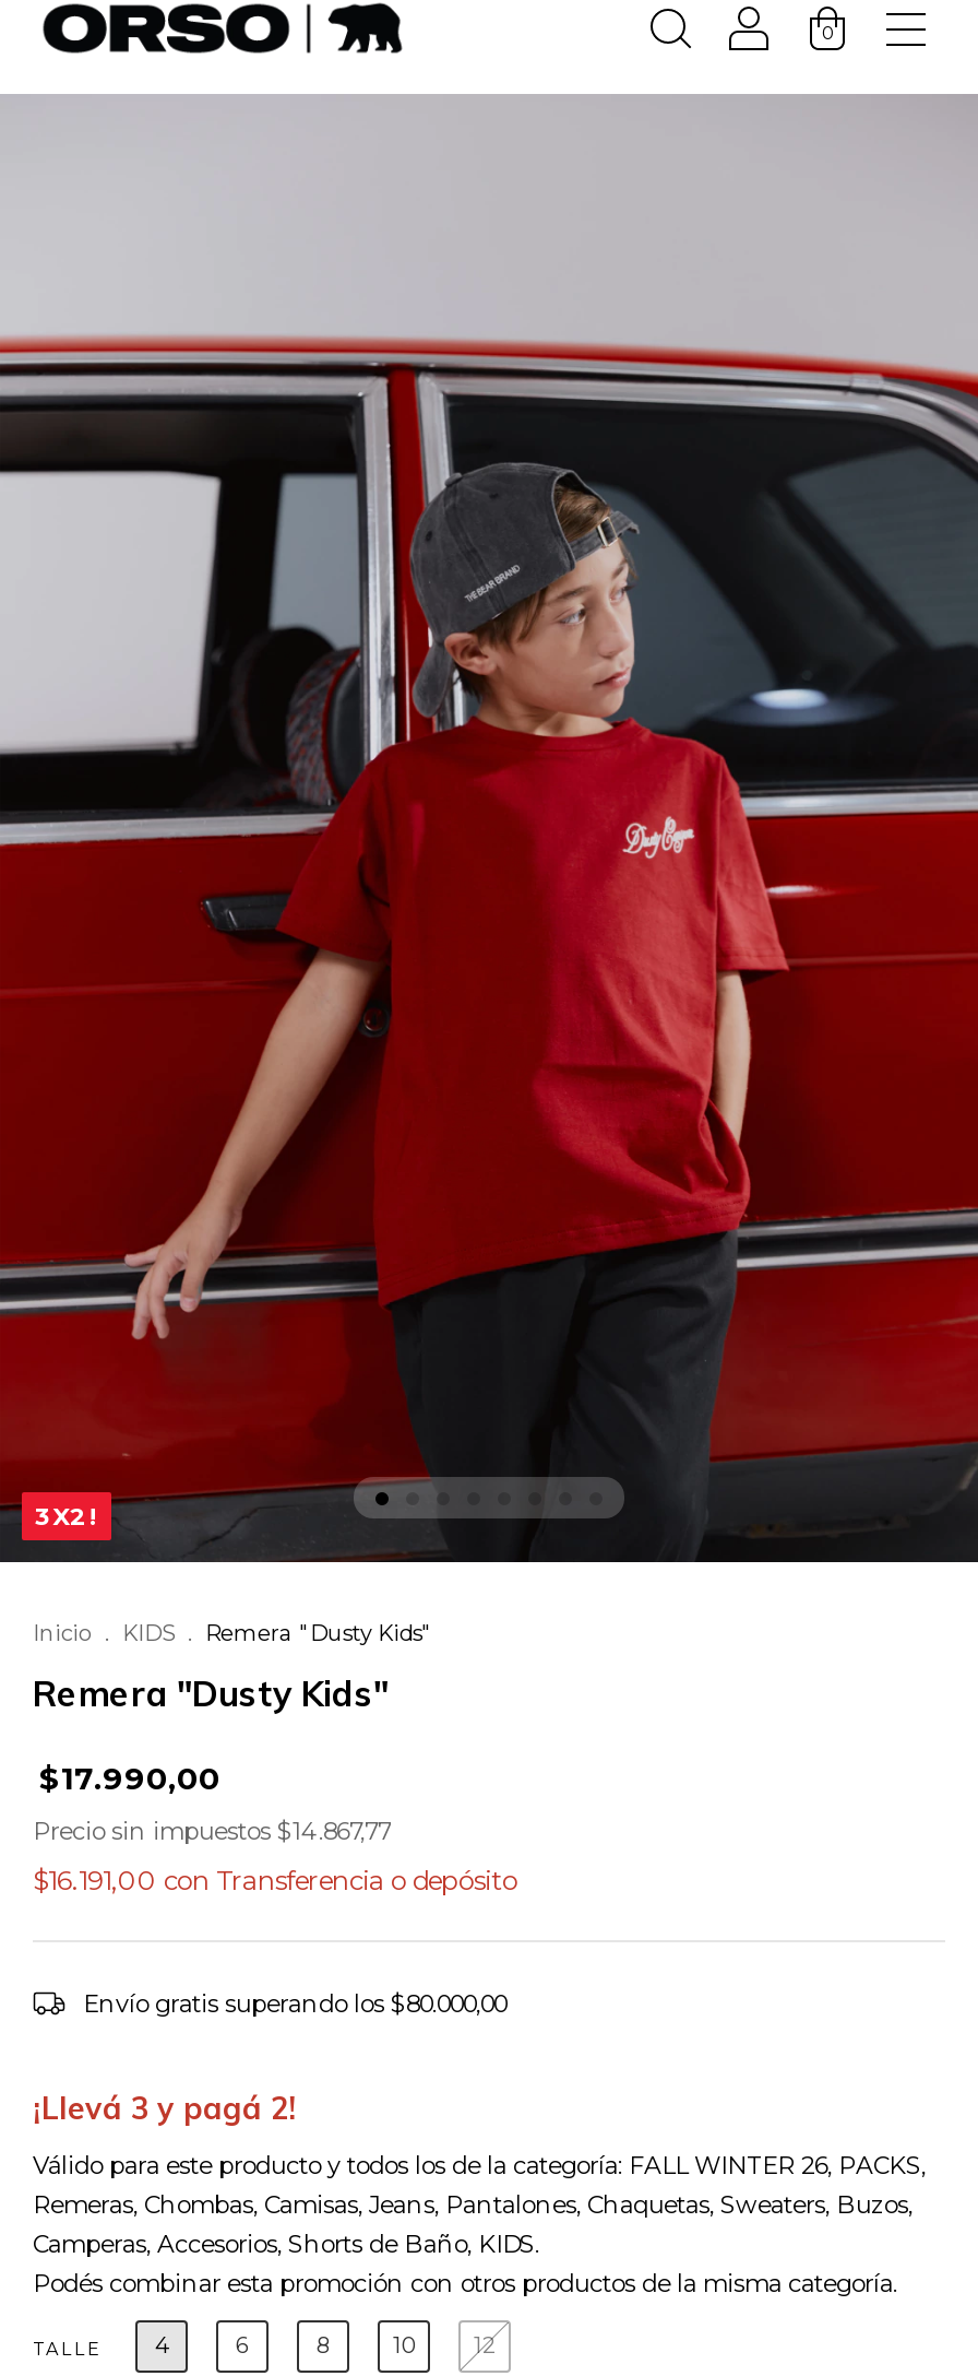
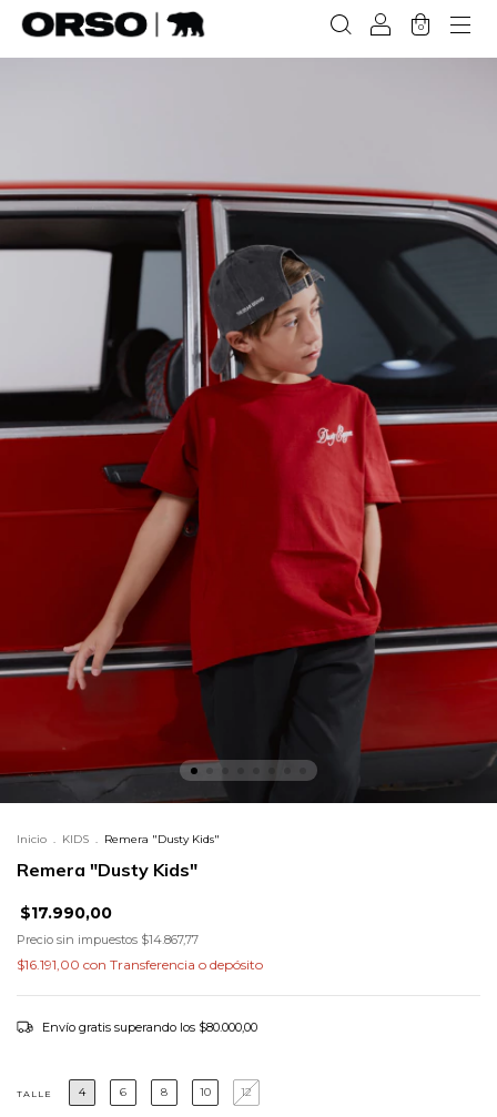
- 3X2!

- ¡Llevá 3 y pagá 2!
- Válido para este producto y todos los de la categoría: FALL WINTER 26, PACKS,
- Remeras, Chombas, Camisas, Jeans, Pantalones, Chaquetas, Sweaters, Buzos,
- Camperas, Accesorios, Shorts de Baño, KIDS.
- Podés combinar esta promoción con otros productos de la misma categoría.
